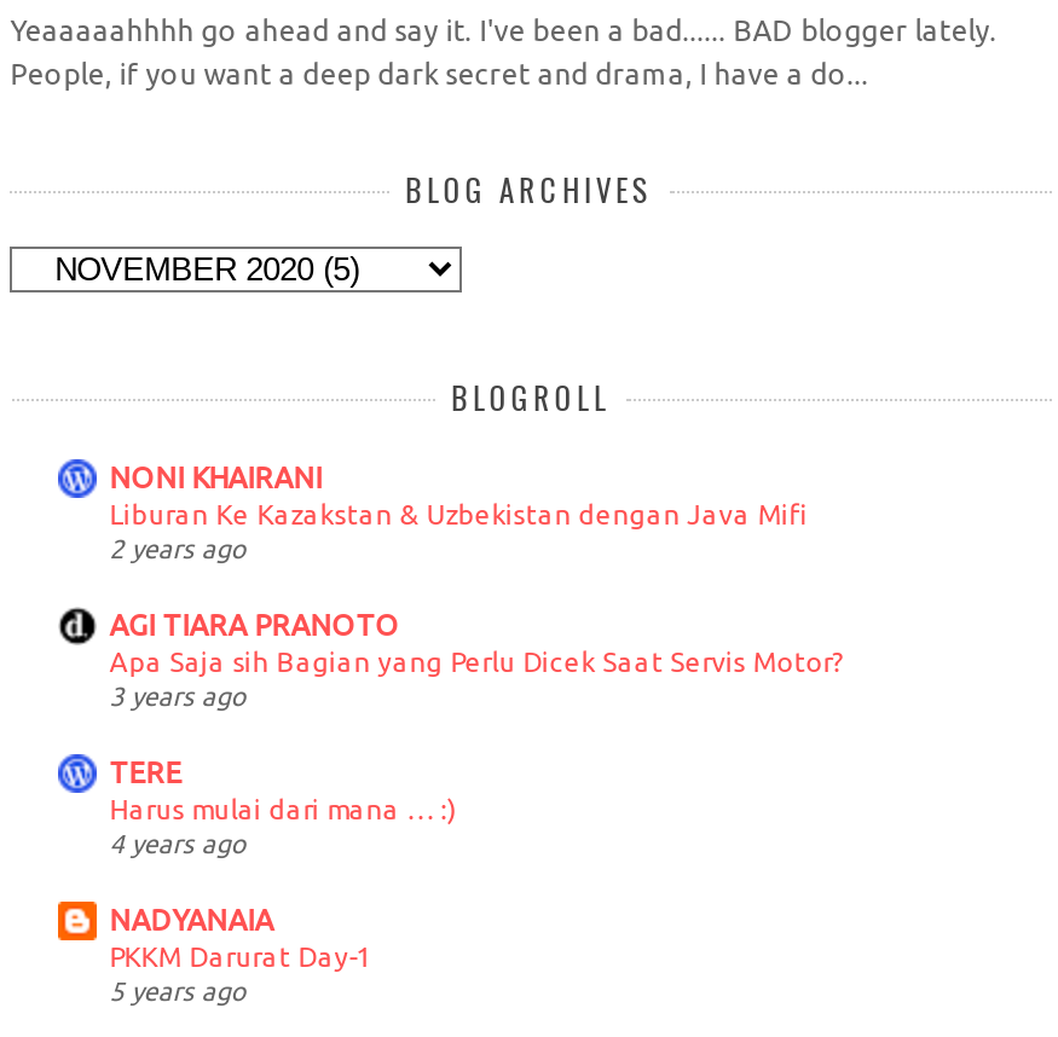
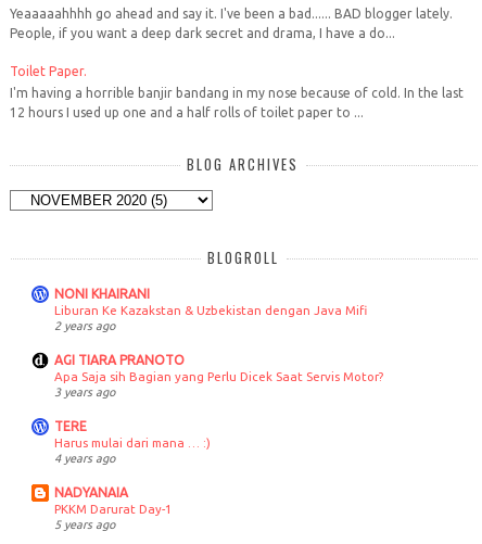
+ Toilet Paper.
+ I'm having a horrible banjir bandang in my nose because of cold. In the last
+ 12 hours I used up one and a half rolls of toilet paper to ...
